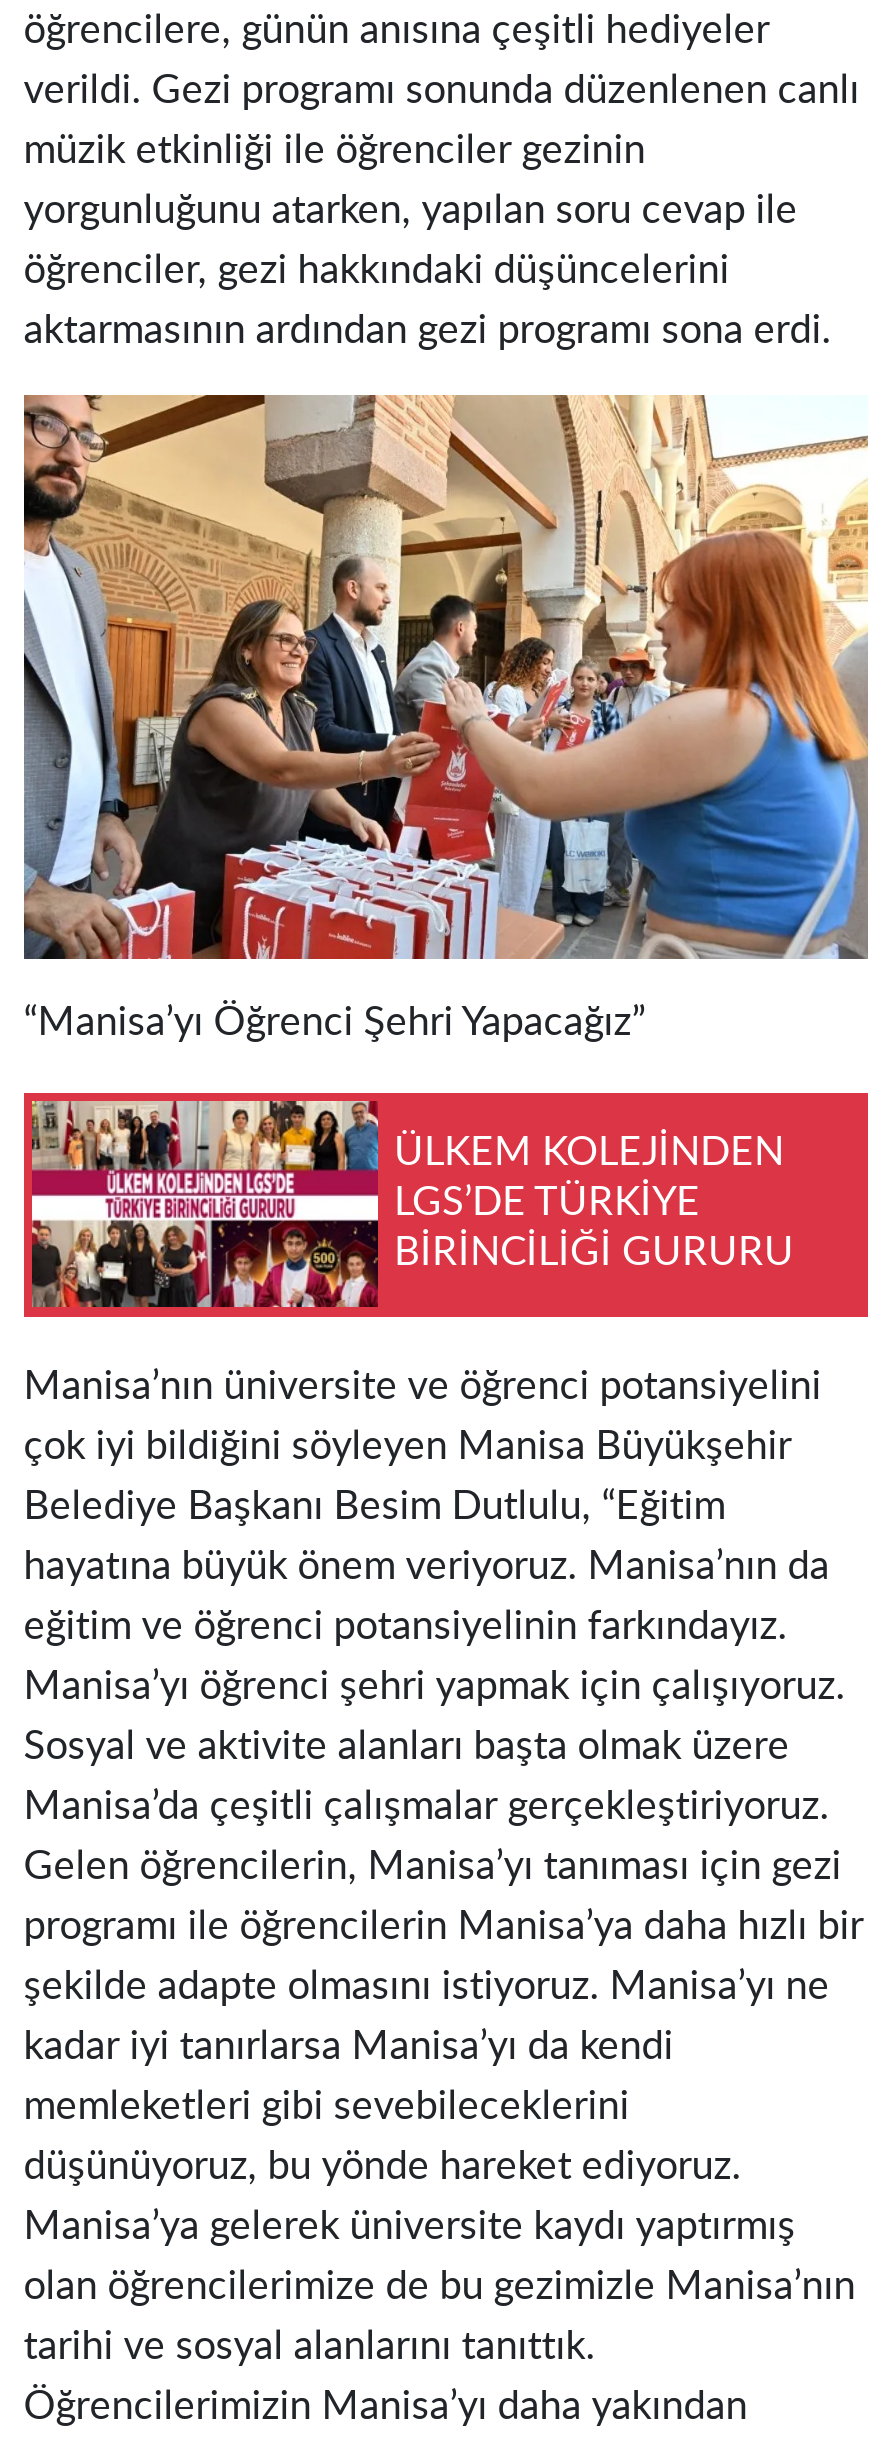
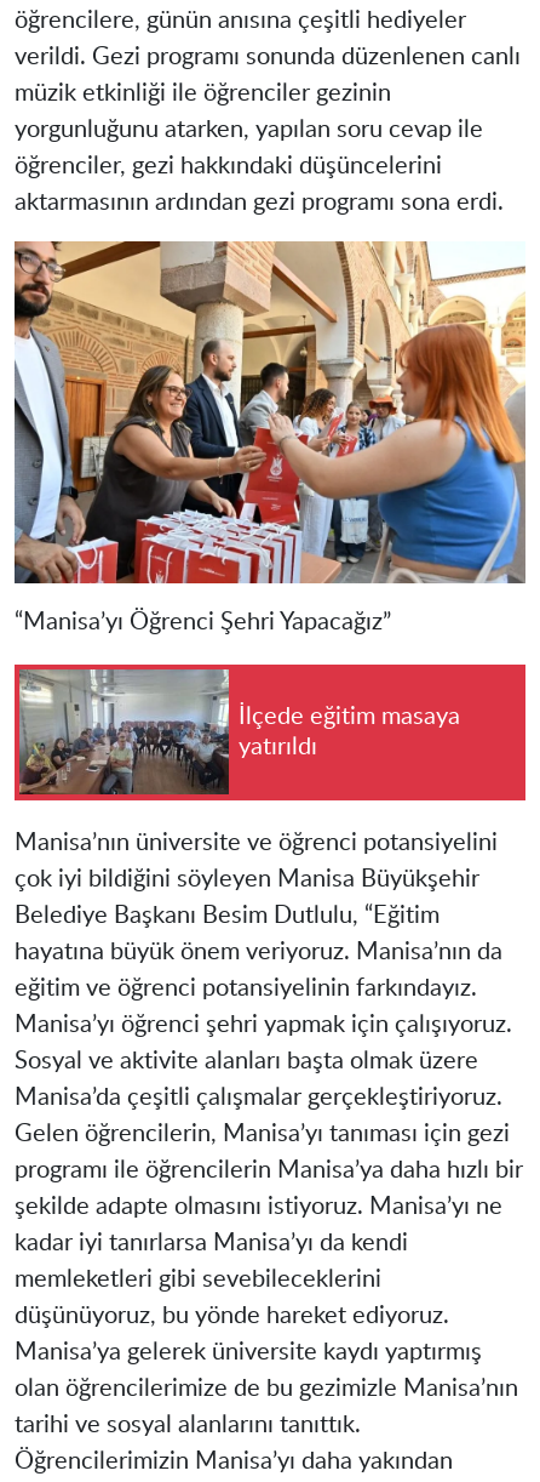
- [image]
- ÜLKEM KOLEJİNDEN
- LGS’DE TÜRKİYE
- BİRİNCİLİĞİ GURURU
+ [image]
+ İlçede eğitim masaya
+ yatırıldı
